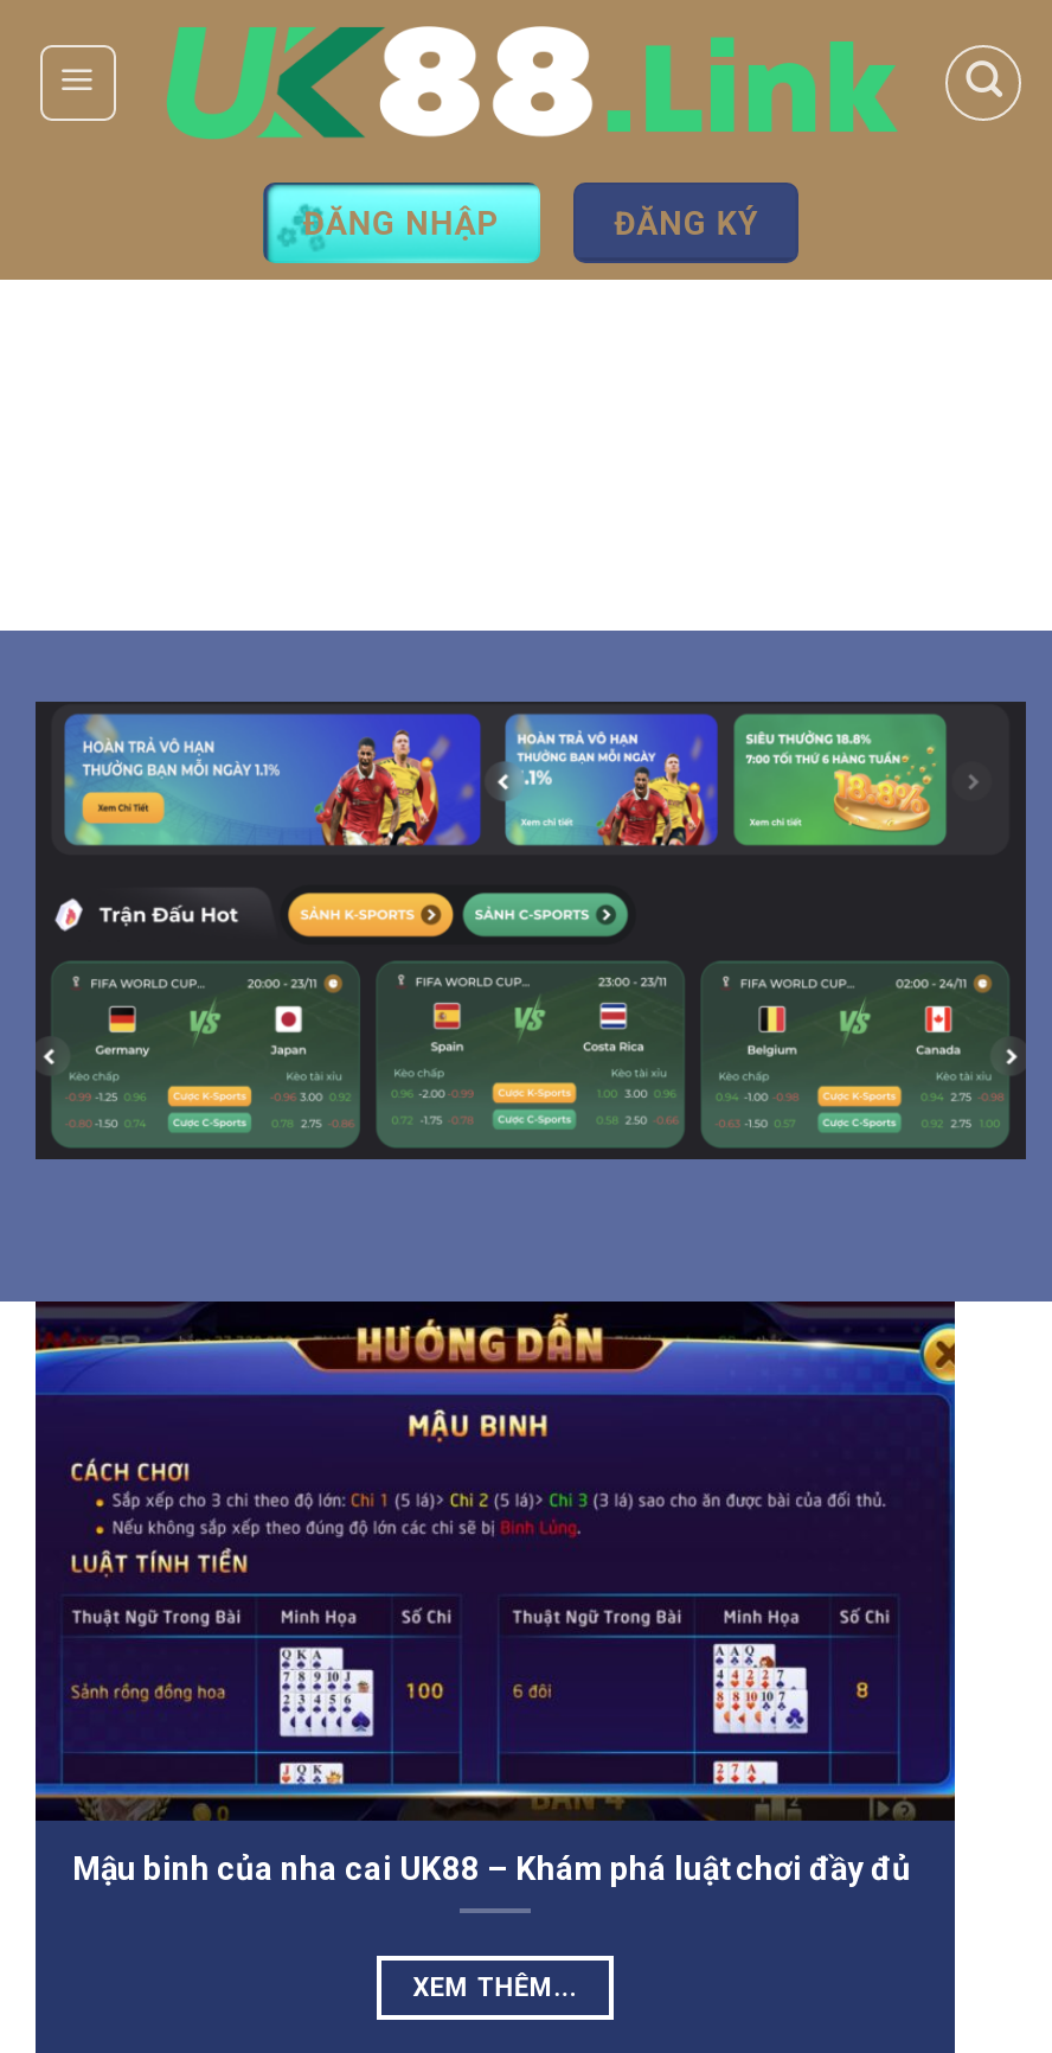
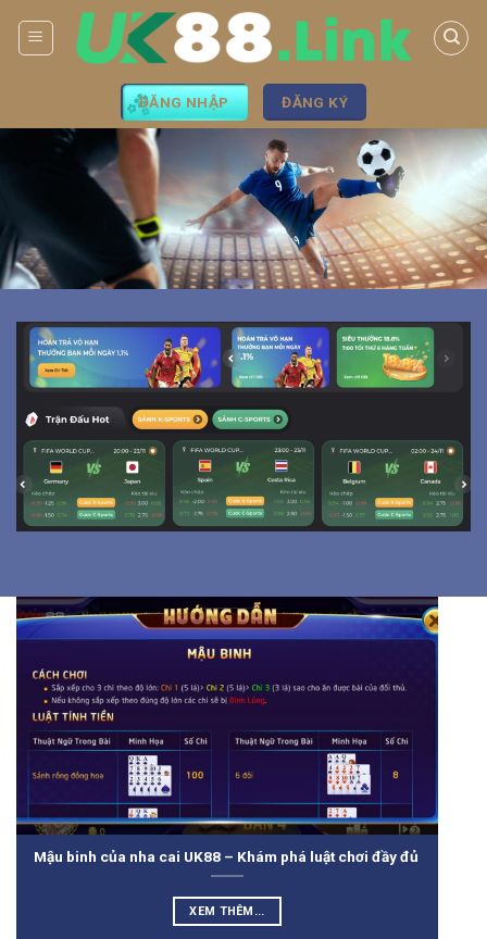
+ [image]
